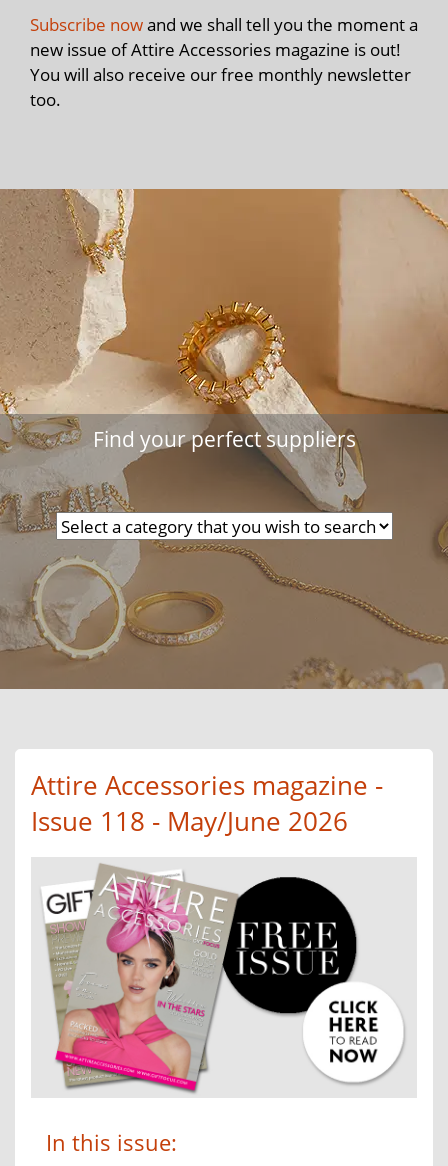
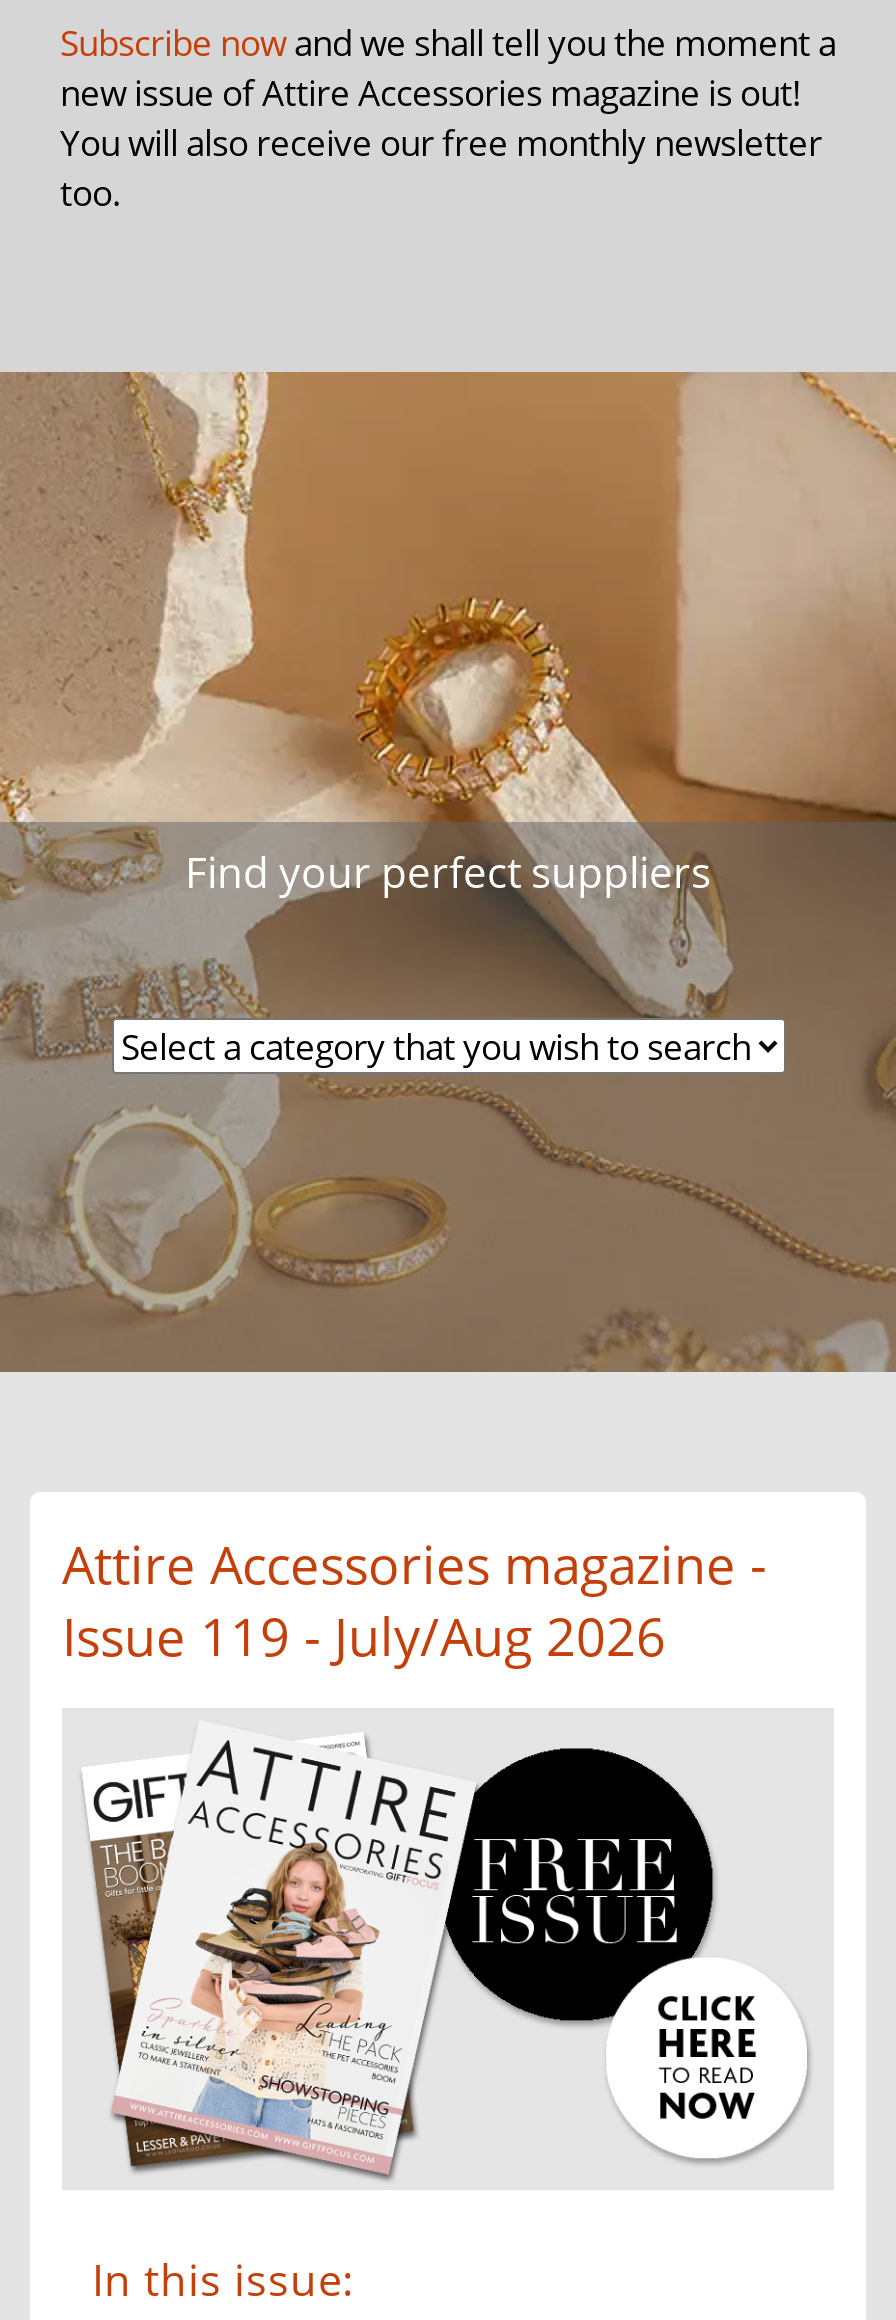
- Issue 118 - May/June 2026
+ Issue 119 - July/Aug 2026

- [image]
+ [image]
